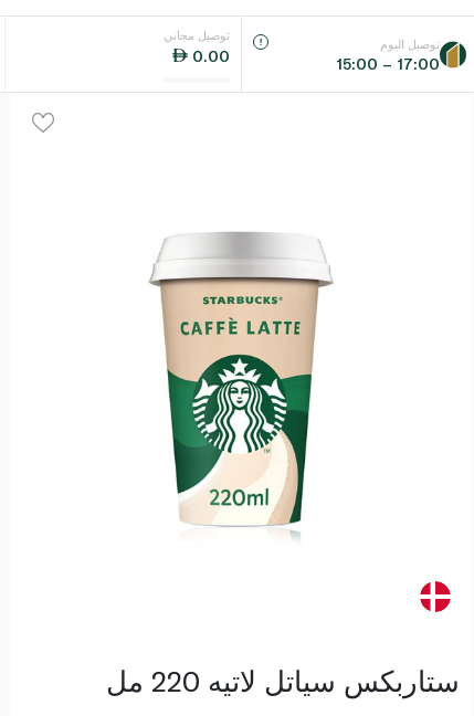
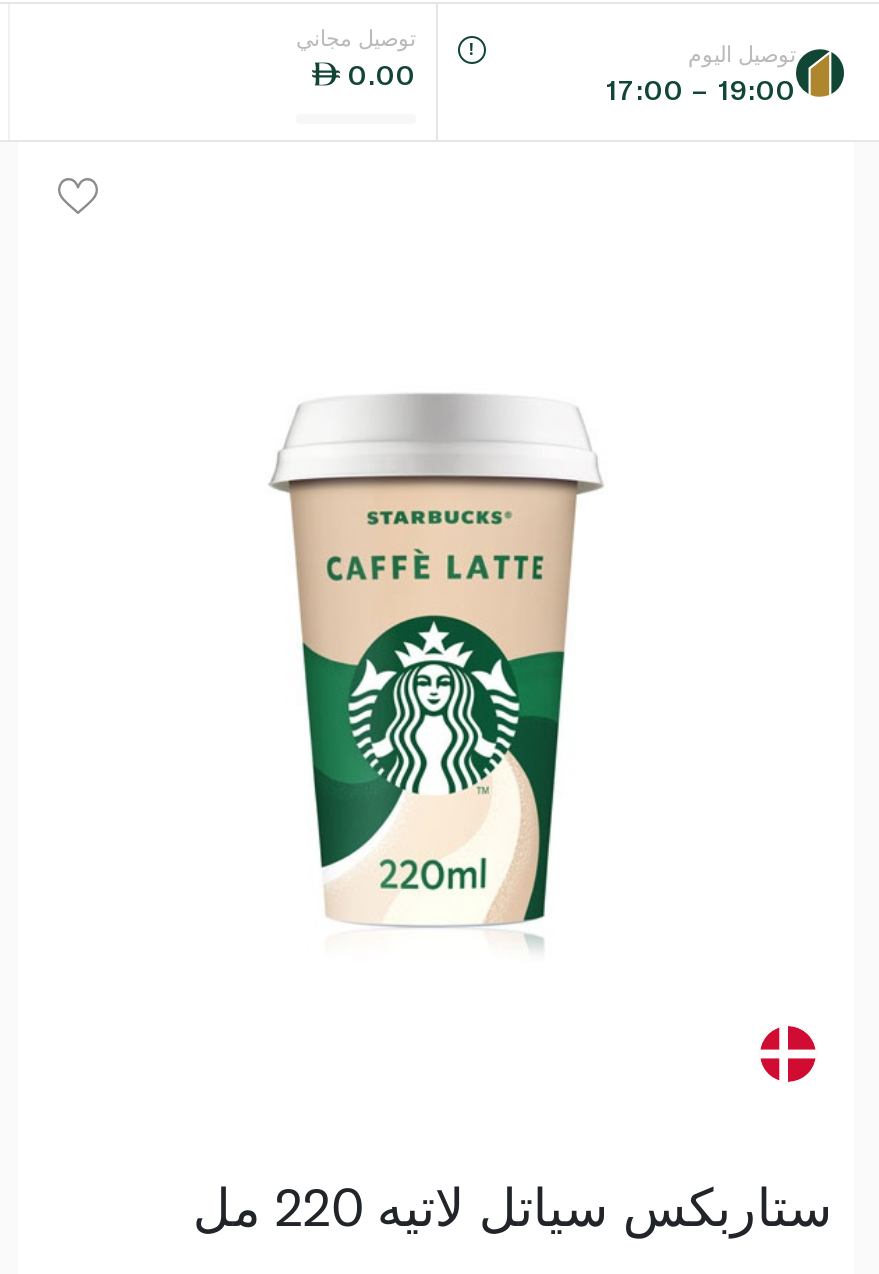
- 15:00 – 17:00
+ 17:00 – 19:00
